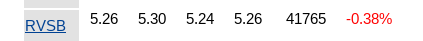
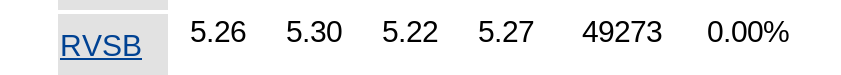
- 5.24
+ 5.22

- 5.26
+ 5.27

- 41765
+ 49273

- -0.38%
+ 0.00%
